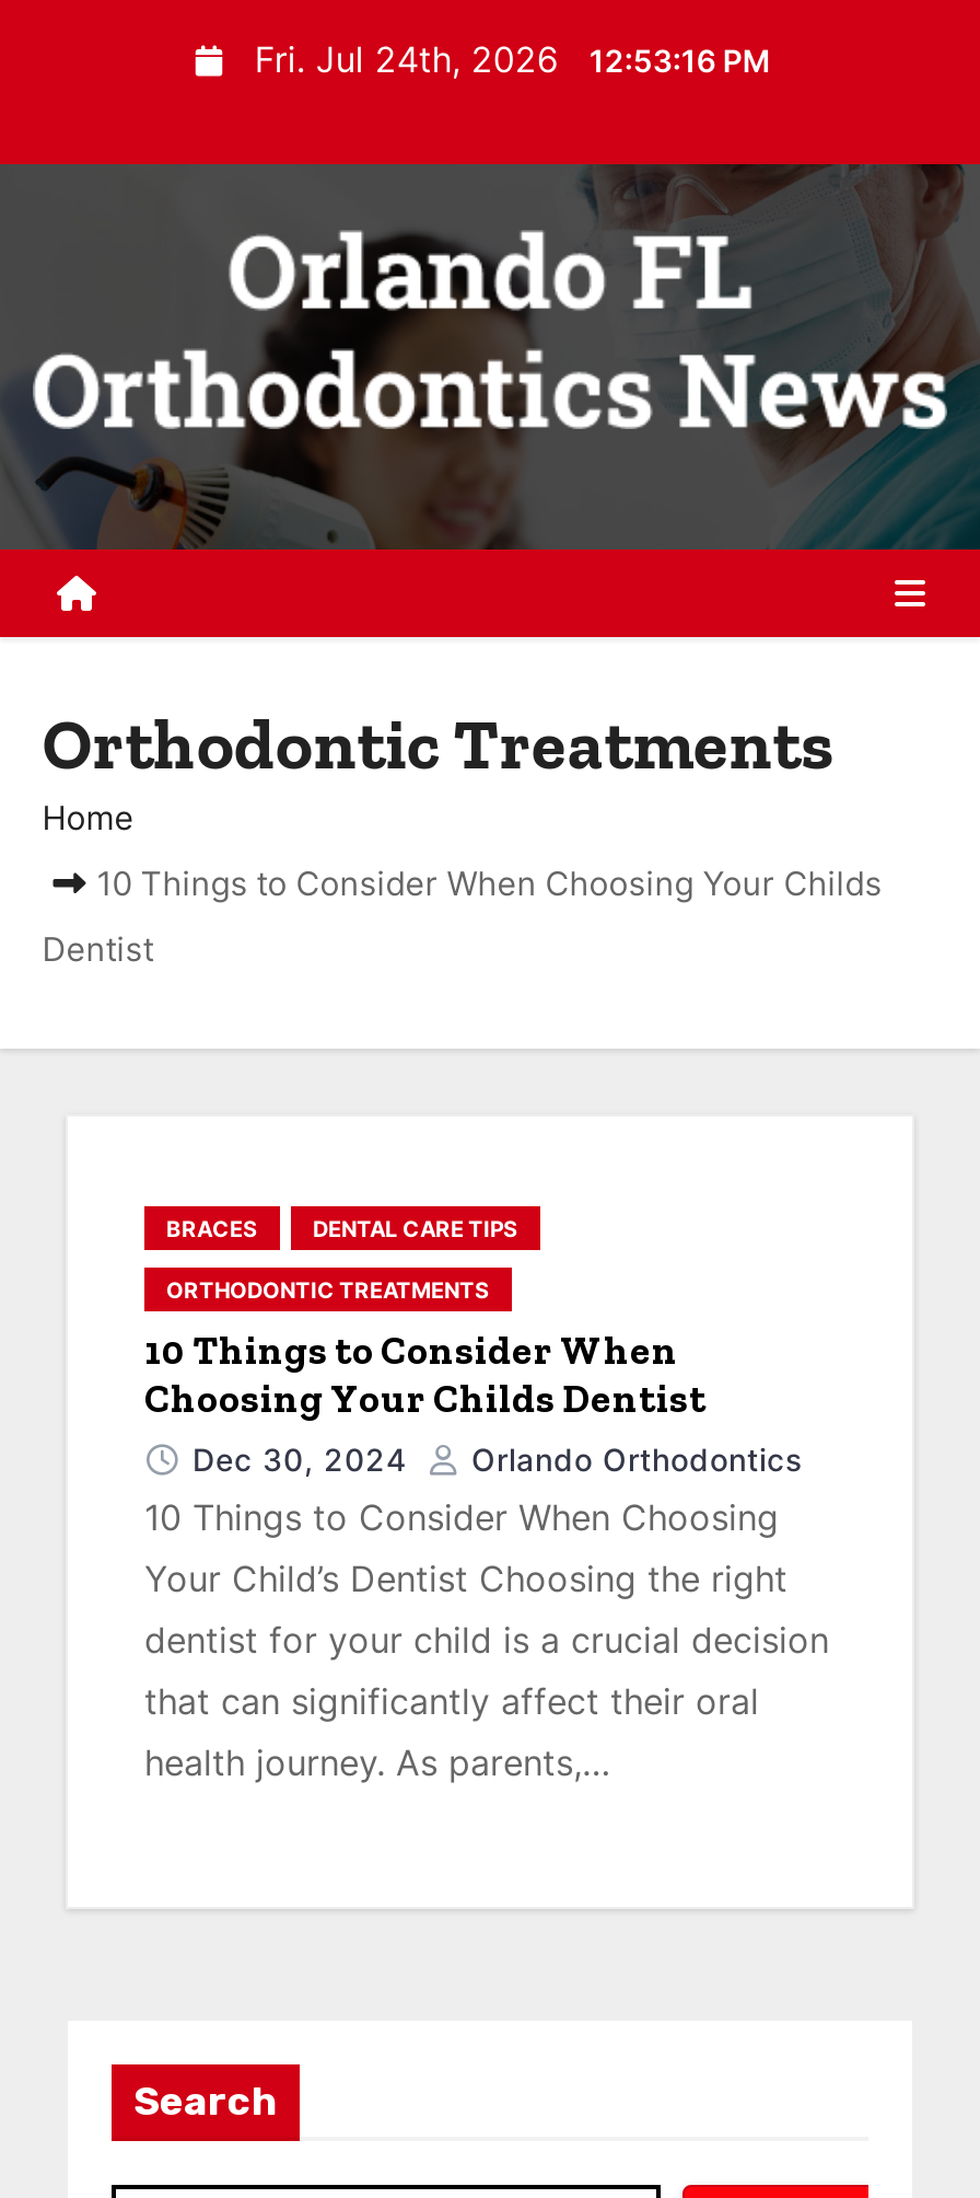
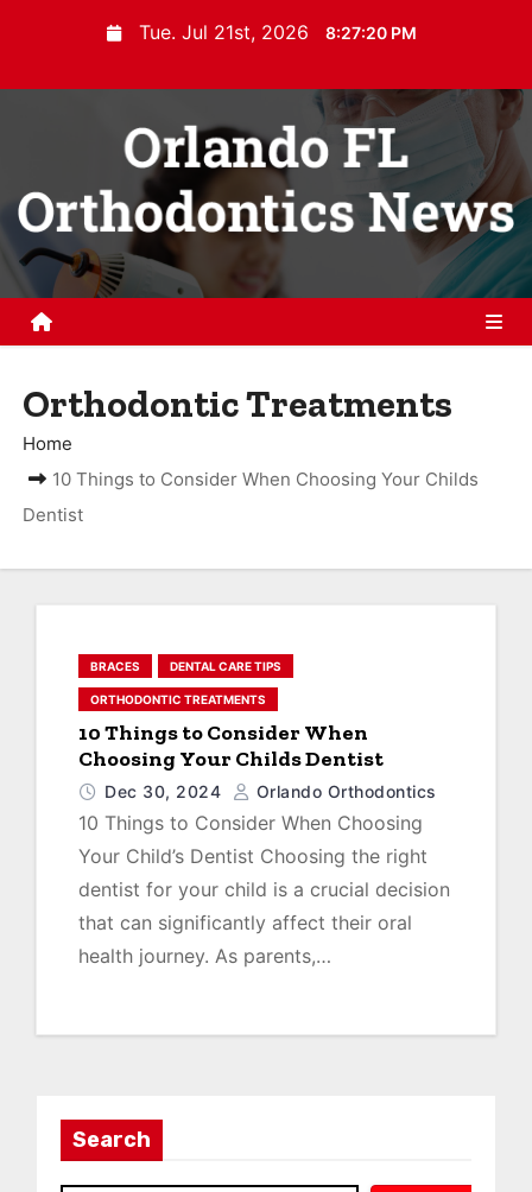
- Fri. Jul 24th, 2026 12:53:16 PM
+ Tue. Jul 21st, 2026 8:27:20 PM
